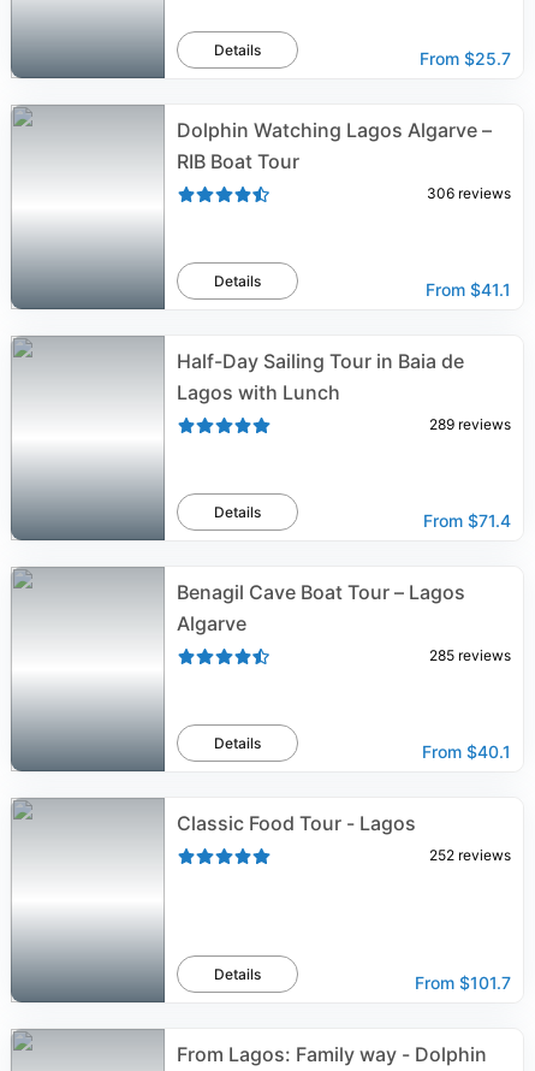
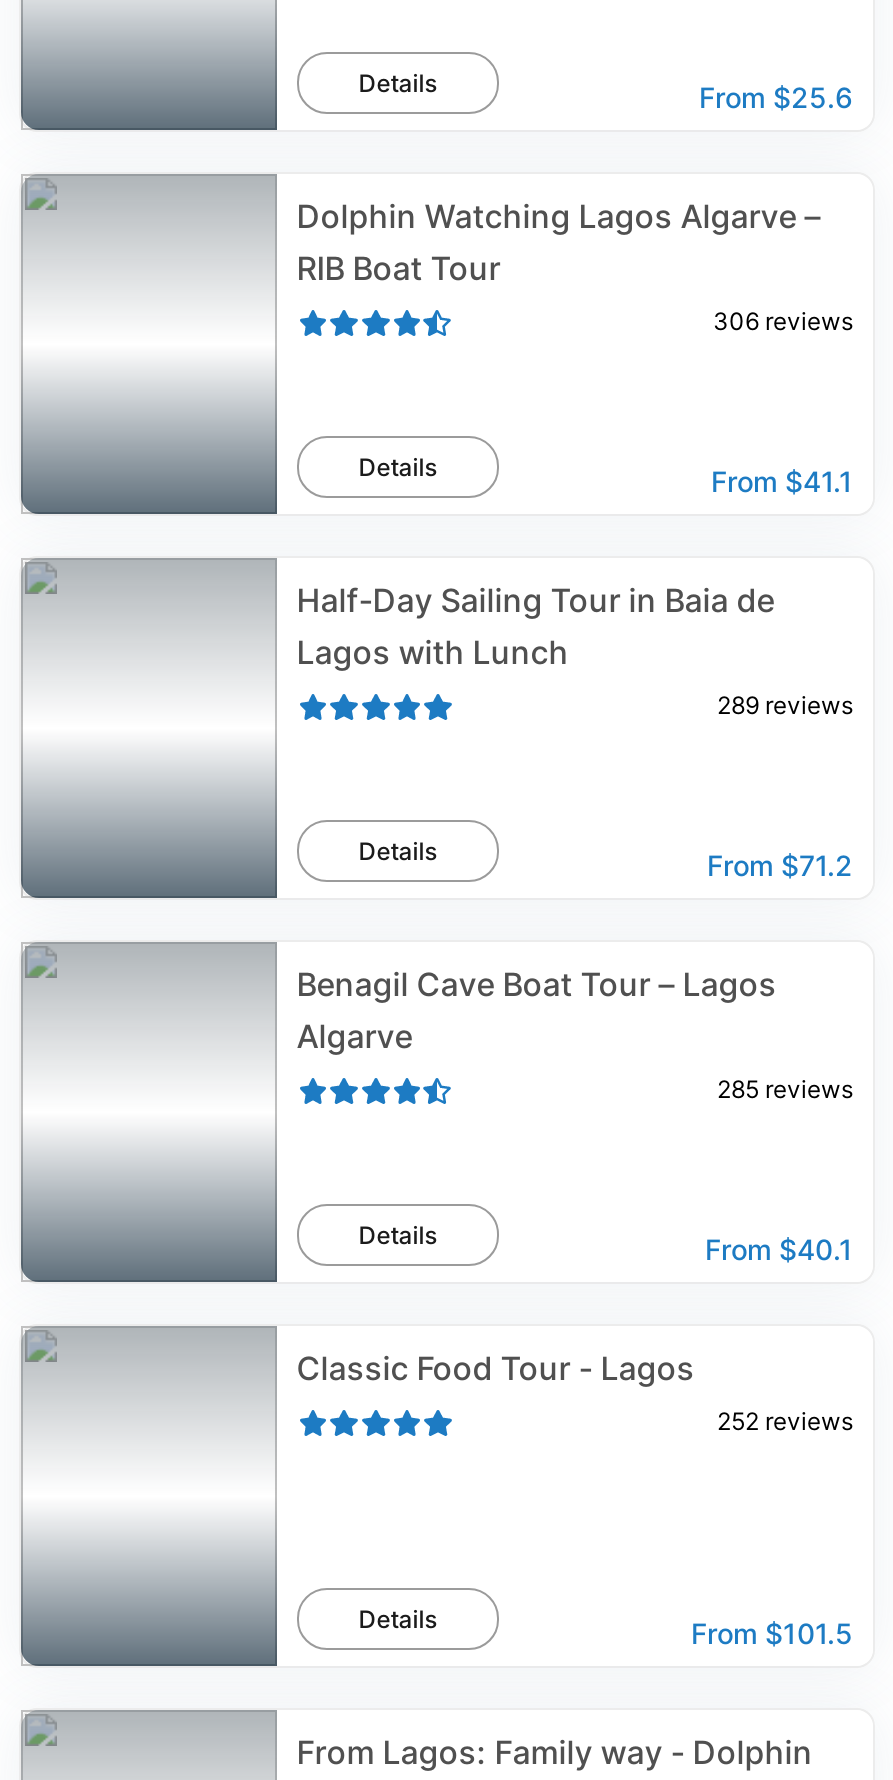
- From $25.7
+ From $25.6

- From $71.4
+ From $71.2

- From $101.7
+ From $101.5
